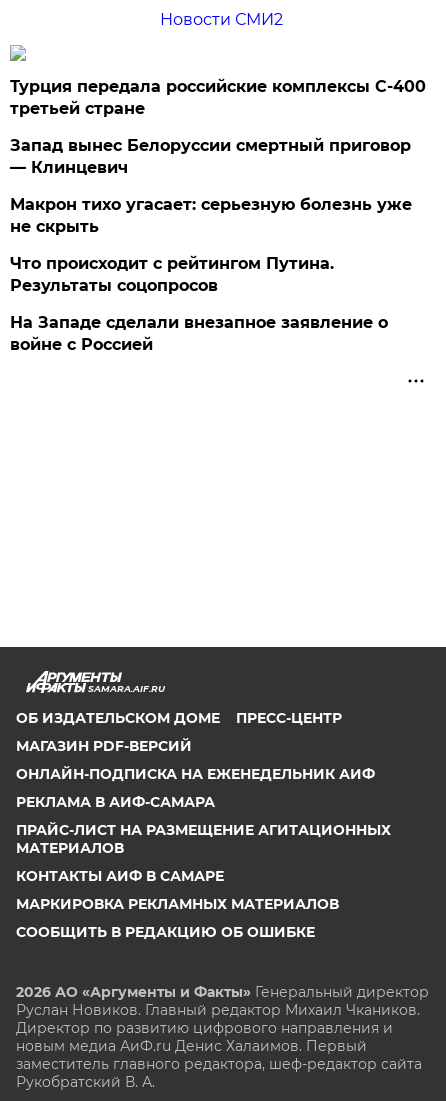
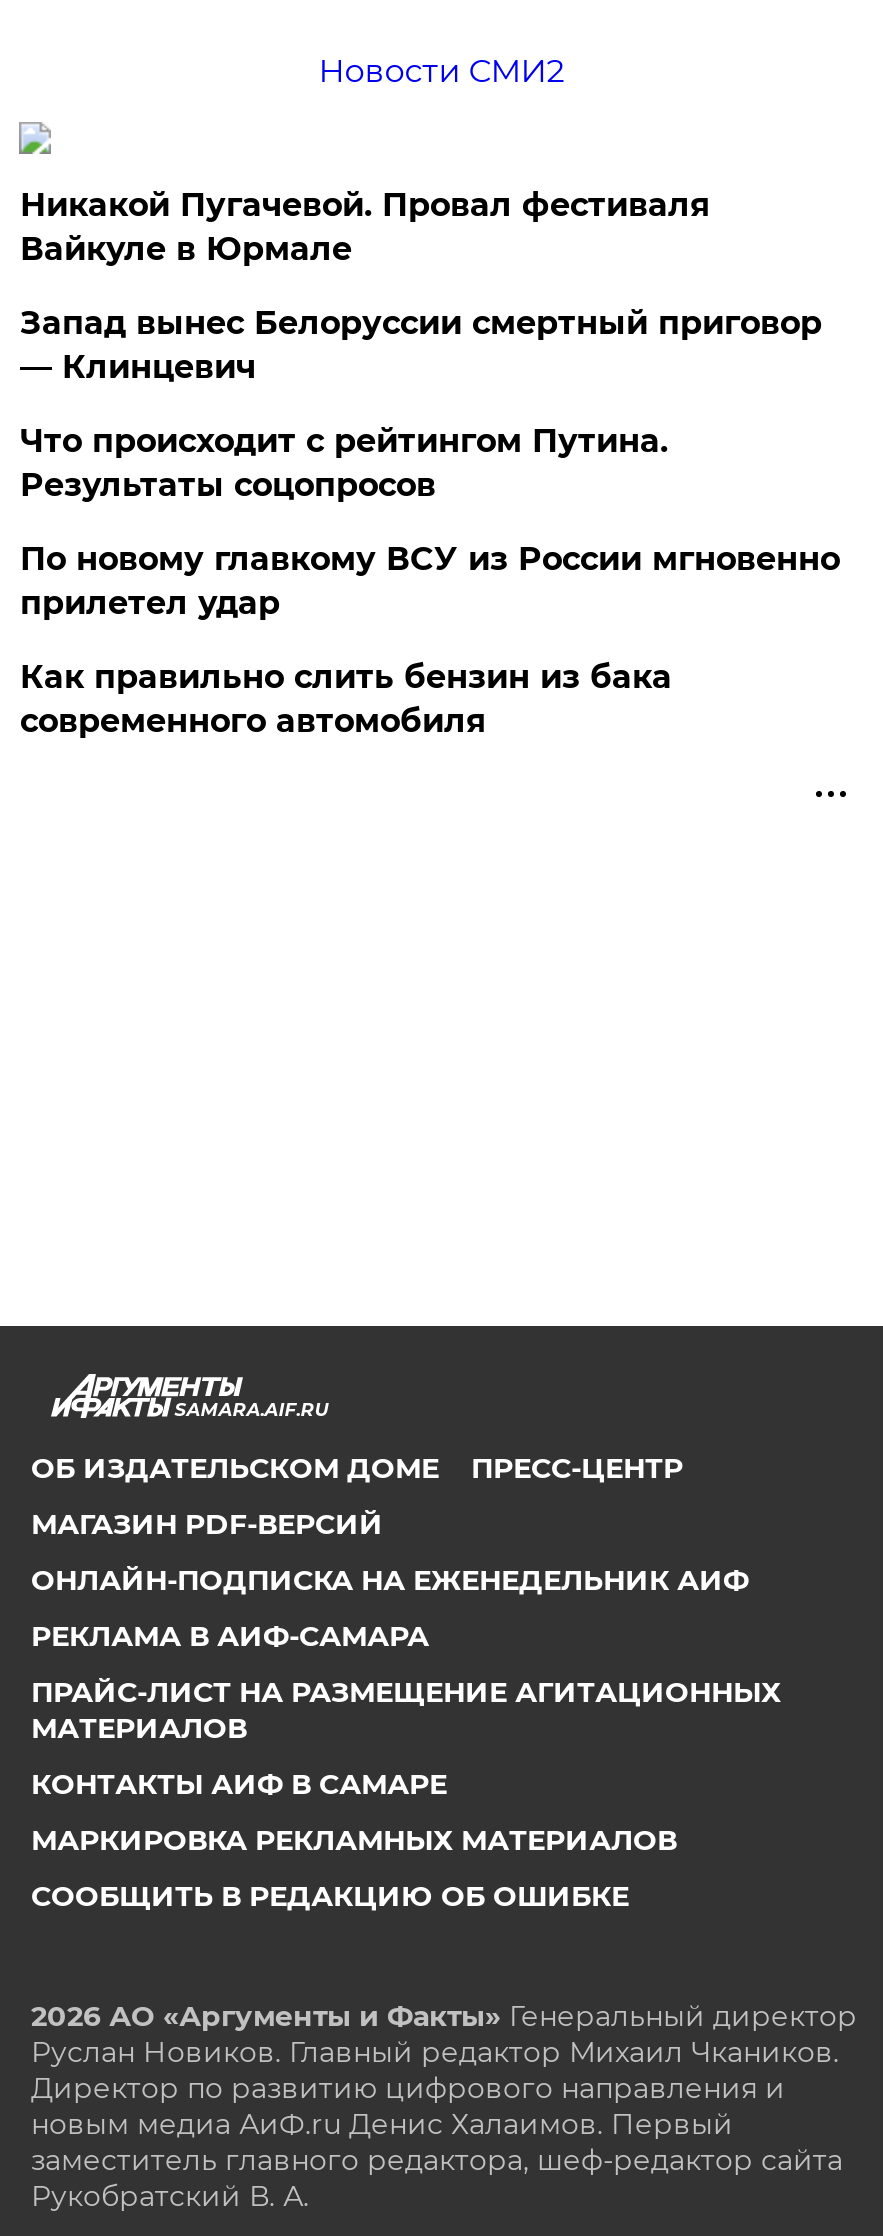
- Турция передала российские комплексы С-400
- третьей стране
+ Никакой Пугачевой. Провал фестиваля
+ Вайкуле в Юрмале

- Макрон тихо угасает: серьезную болезнь уже
- не скрыть

moved up: Что происходит с рейтингом Путина. | Результаты соцопросов

- На Западе сделали внезапное заявление о
- войне с Россией
+ По новому главкому ВСУ из России мгновенно
+ прилетел удар
+ Как правильно слить бензин из бака
+ современного автомобиля
